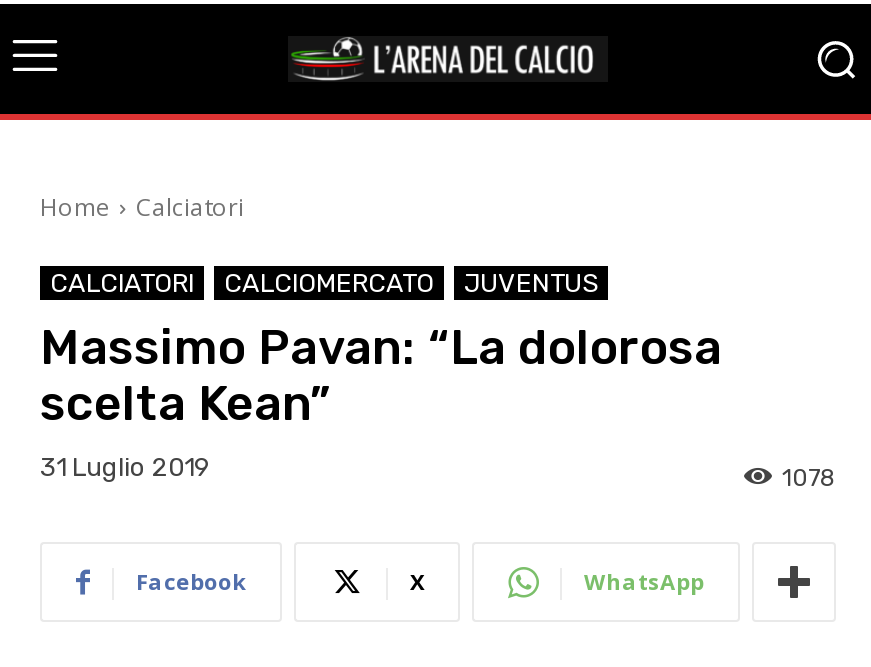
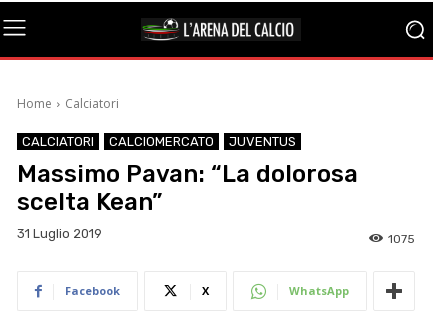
- 1078
+ 1075
